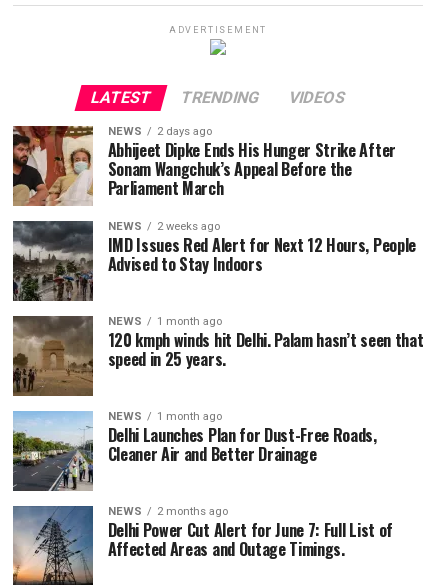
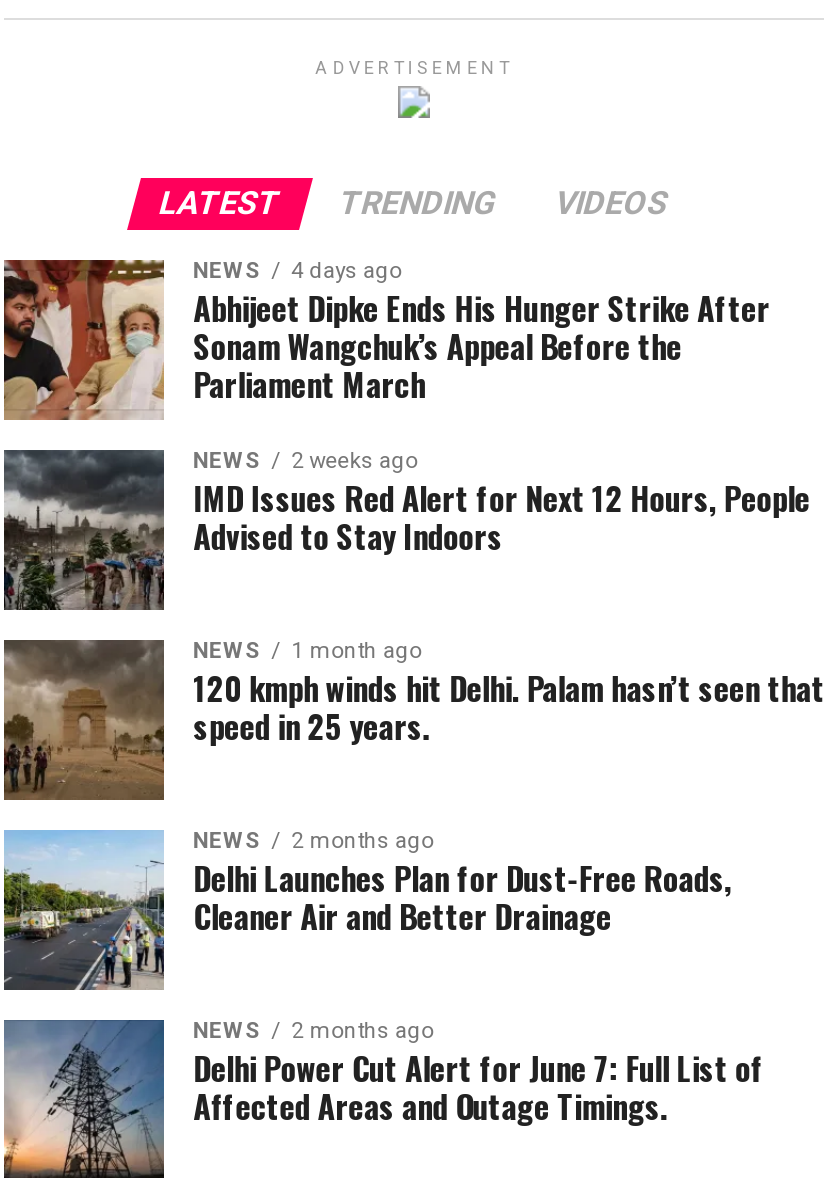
- NEWS 2 days ago
+ NEWS 4 days ago

- NEWS 1 month ago
+ NEWS 2 months ago
